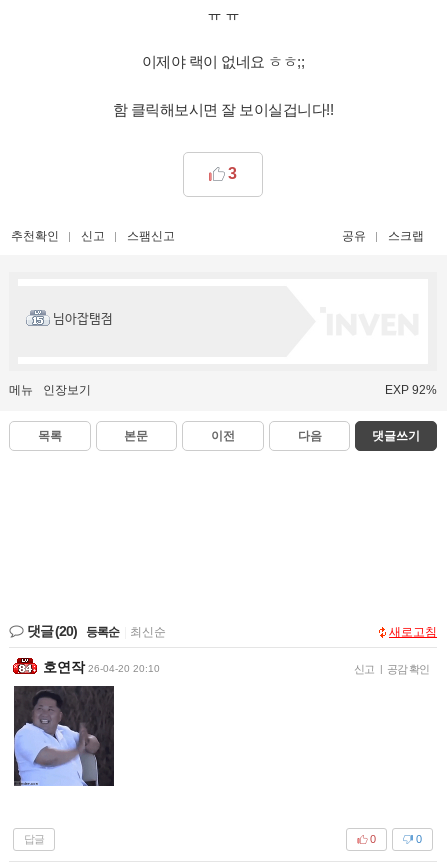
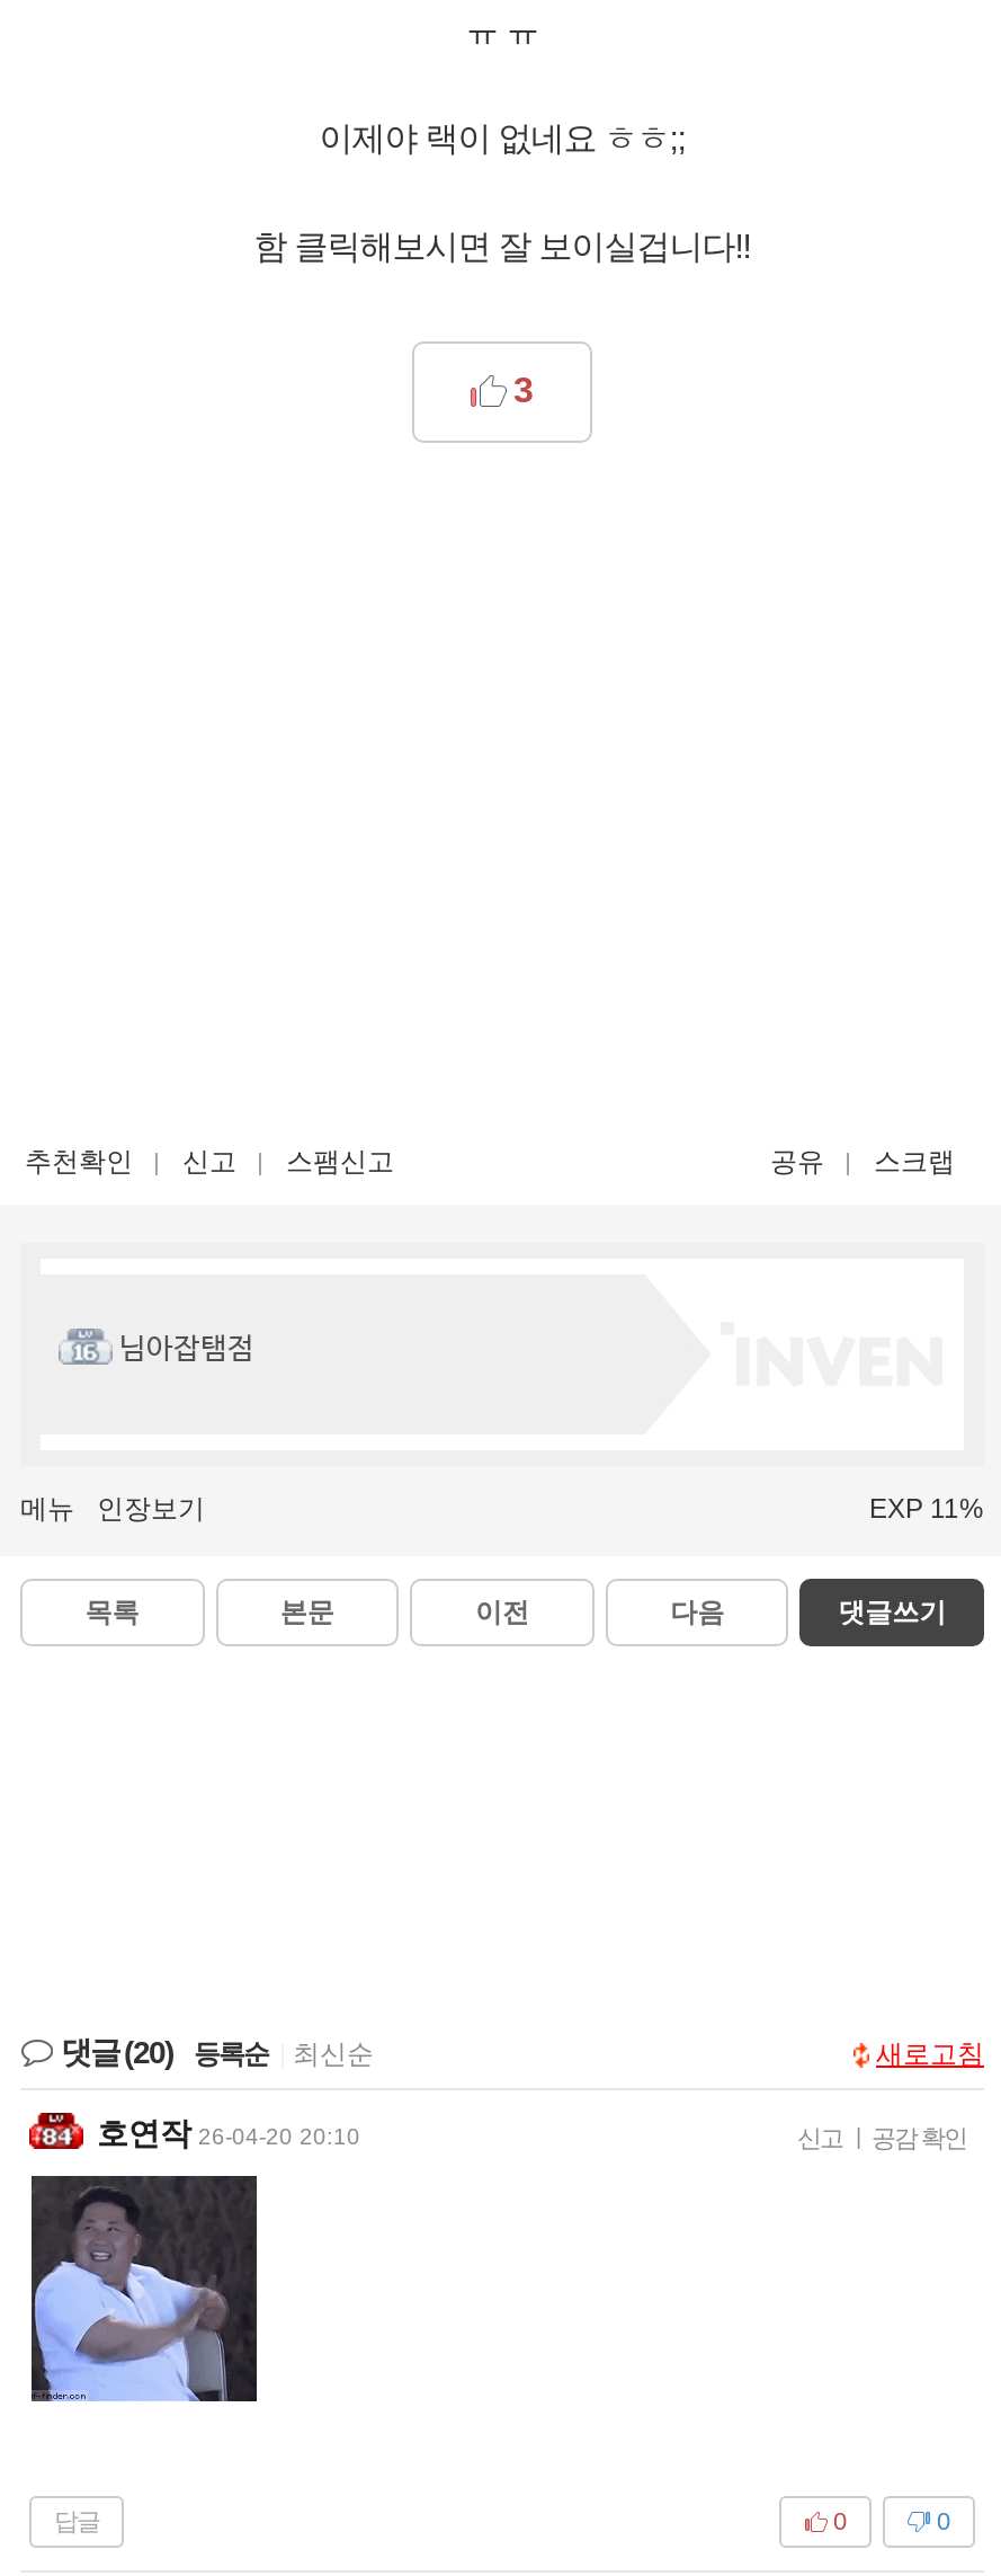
- EXP 92%
+ EXP 11%

moved down: [image]
